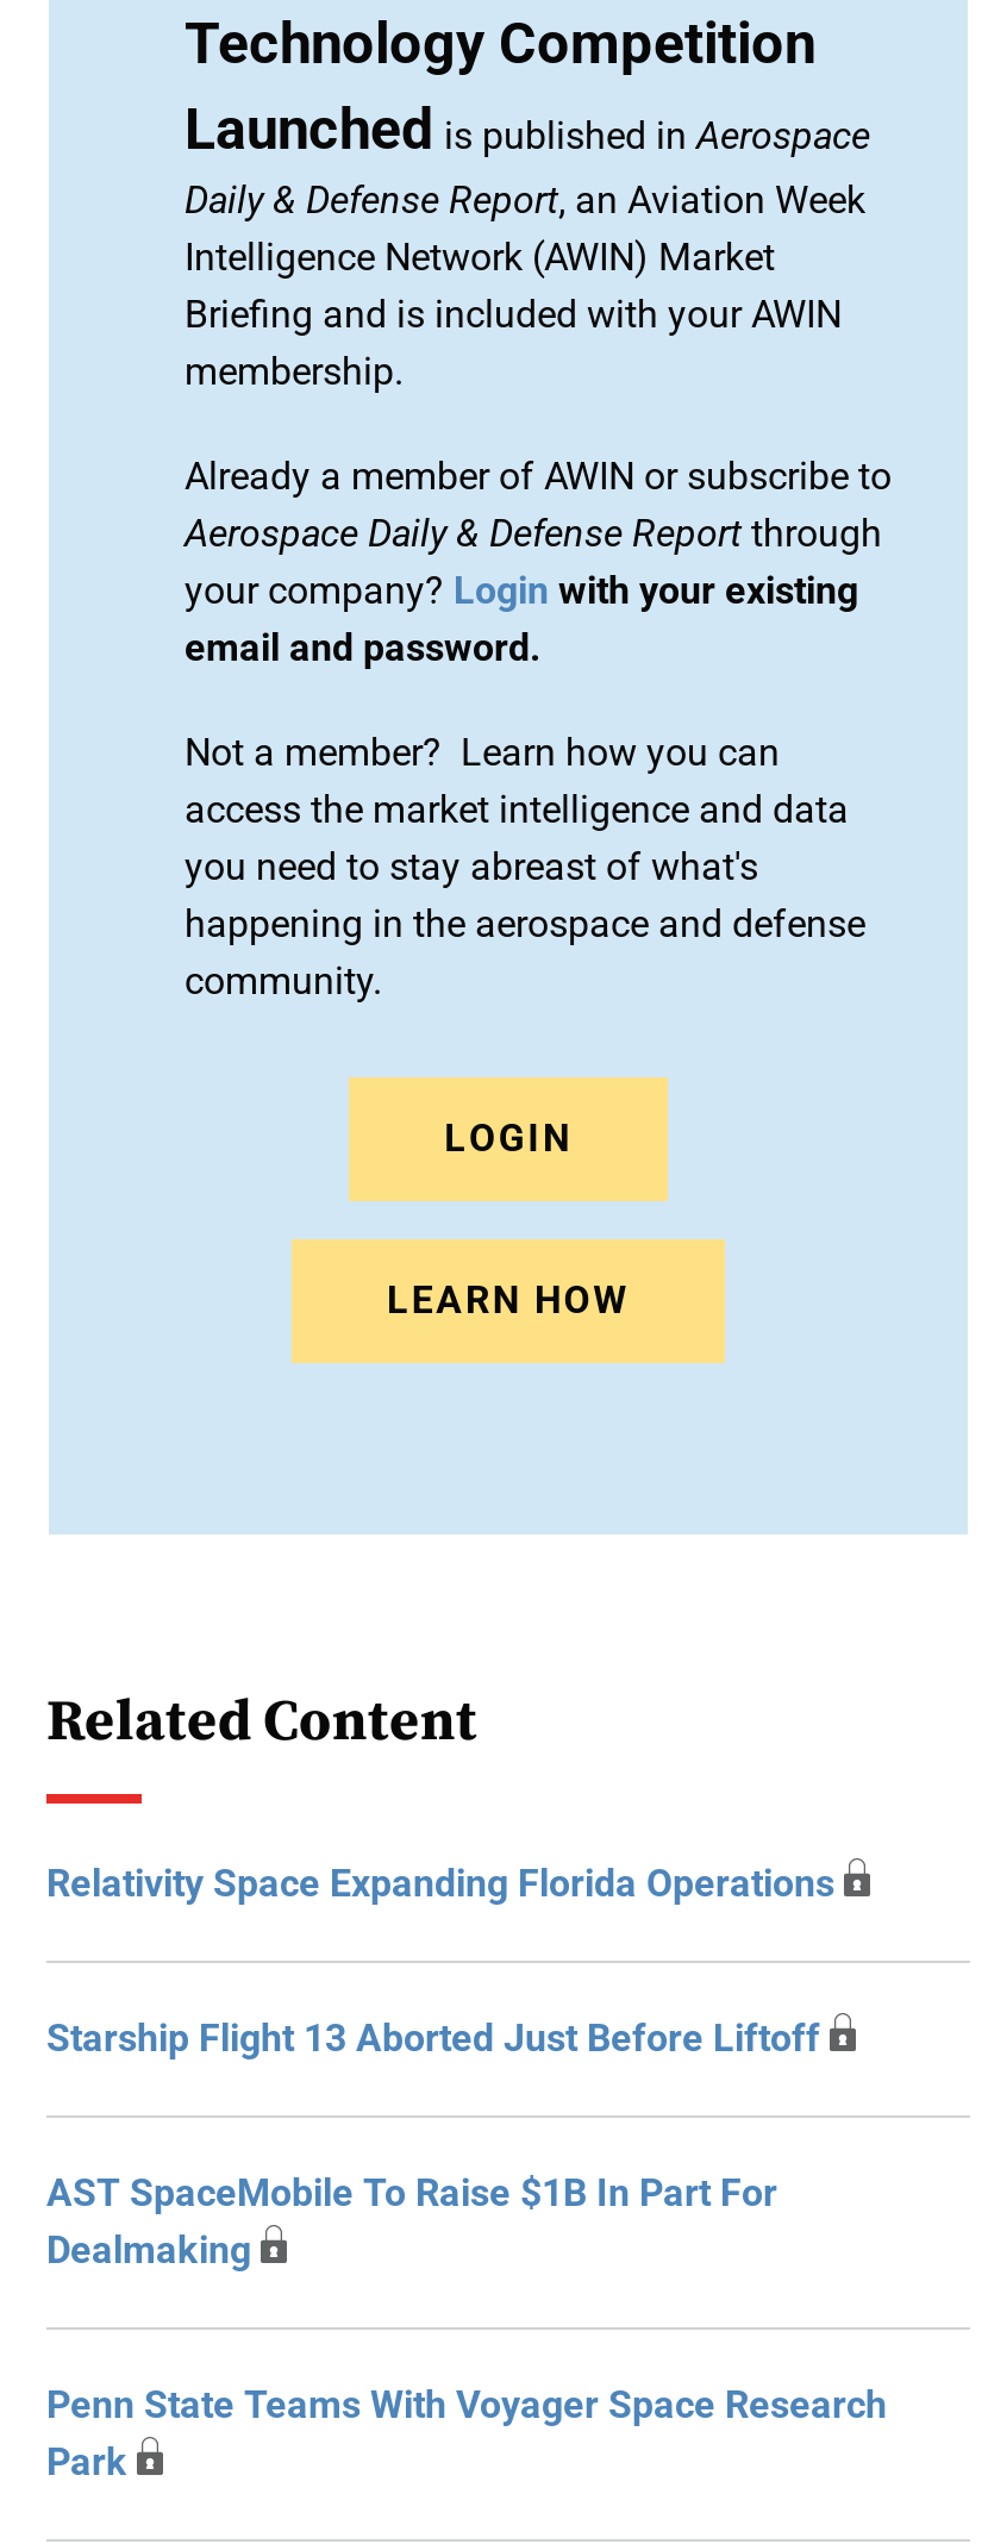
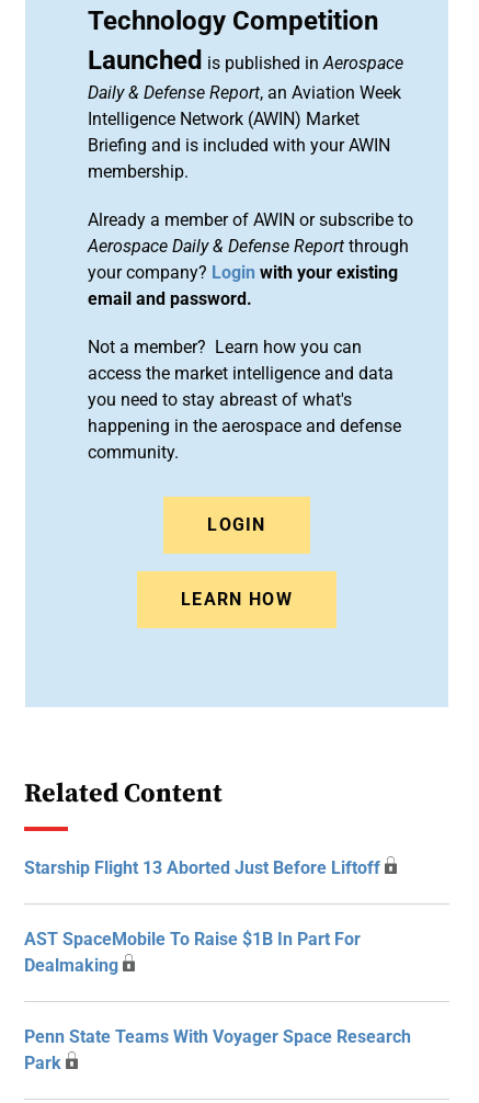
- Relativity Space Expanding Florida Operations
